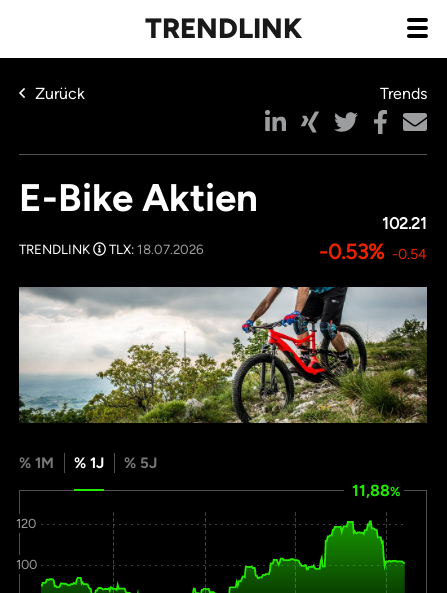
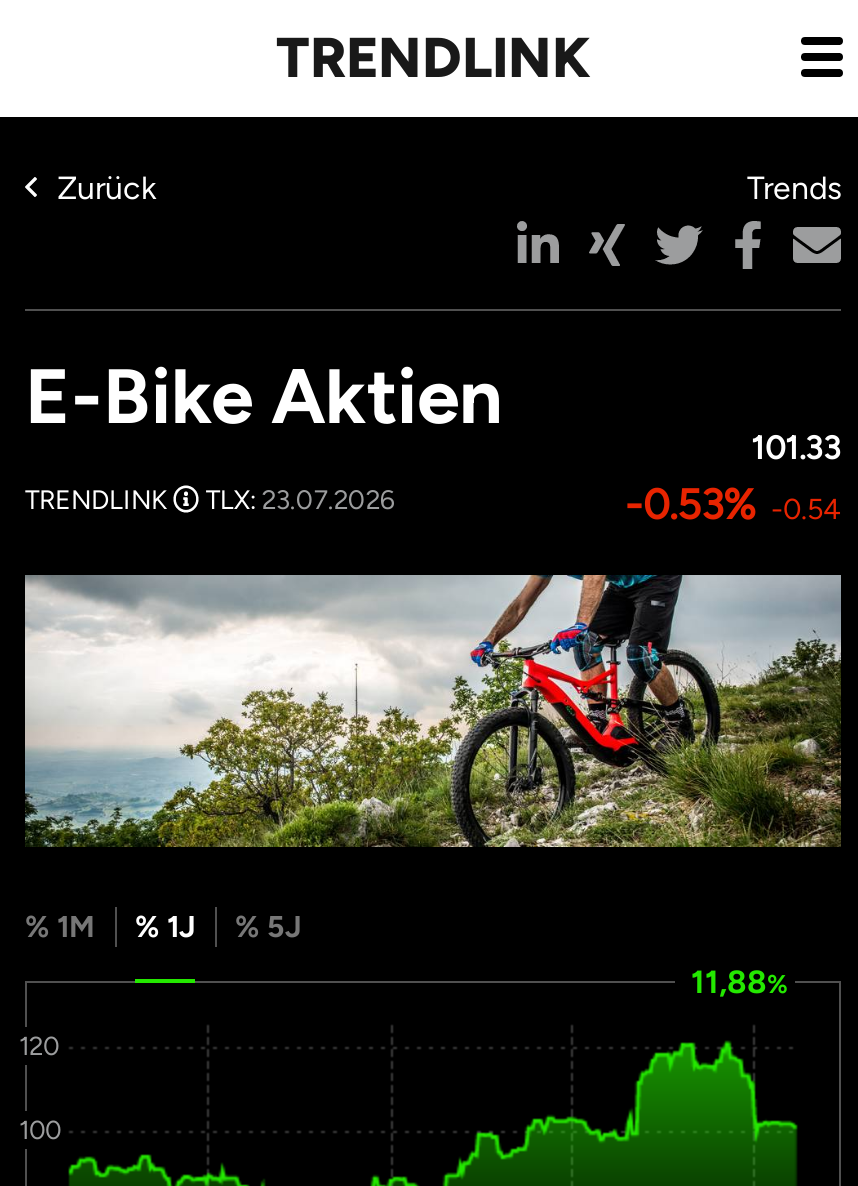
- 102.21
+ 101.33

- TRENDLINK TLX: 18.07.2026
+ TRENDLINK TLX: 23.07.2026
